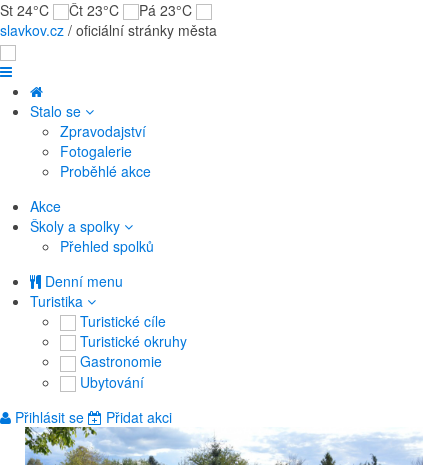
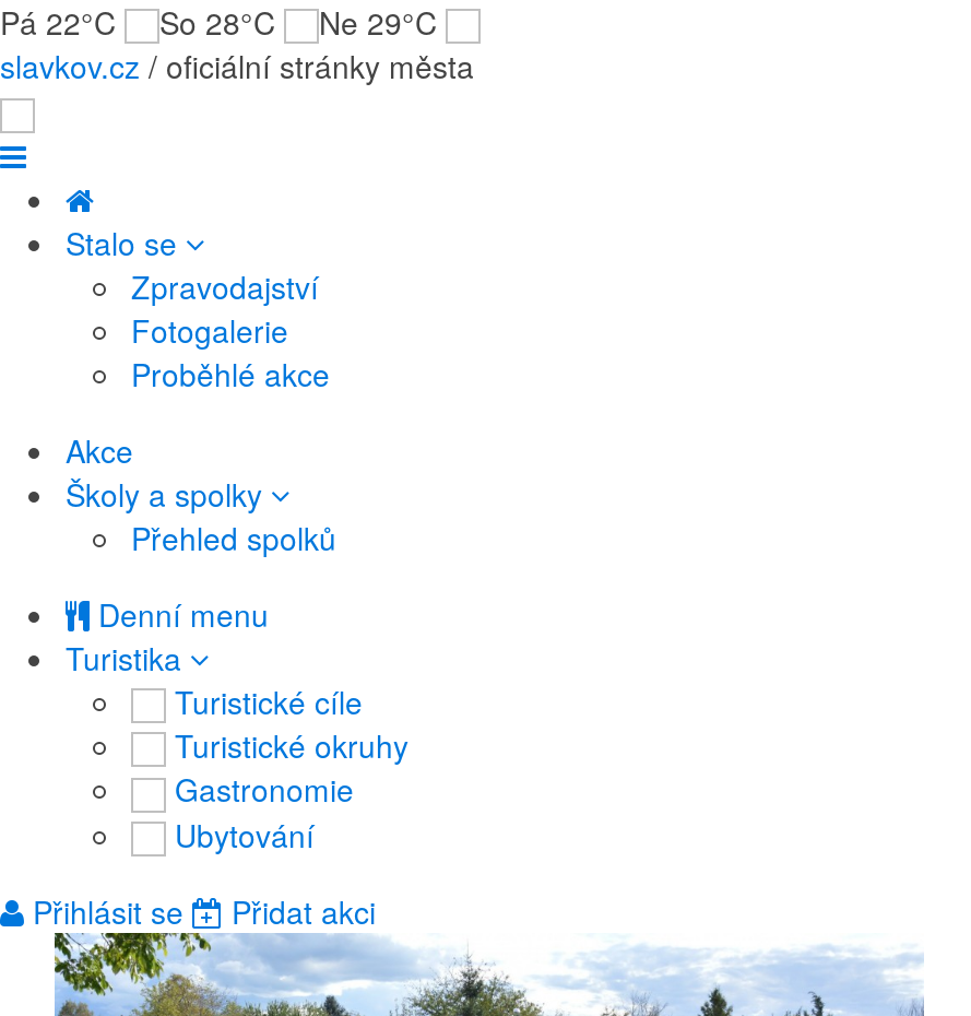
- St 24°C
- Čt 23°C
- Pá 23°C
+ Pá 22°C
+ So 28°C
+ Ne 29°C
